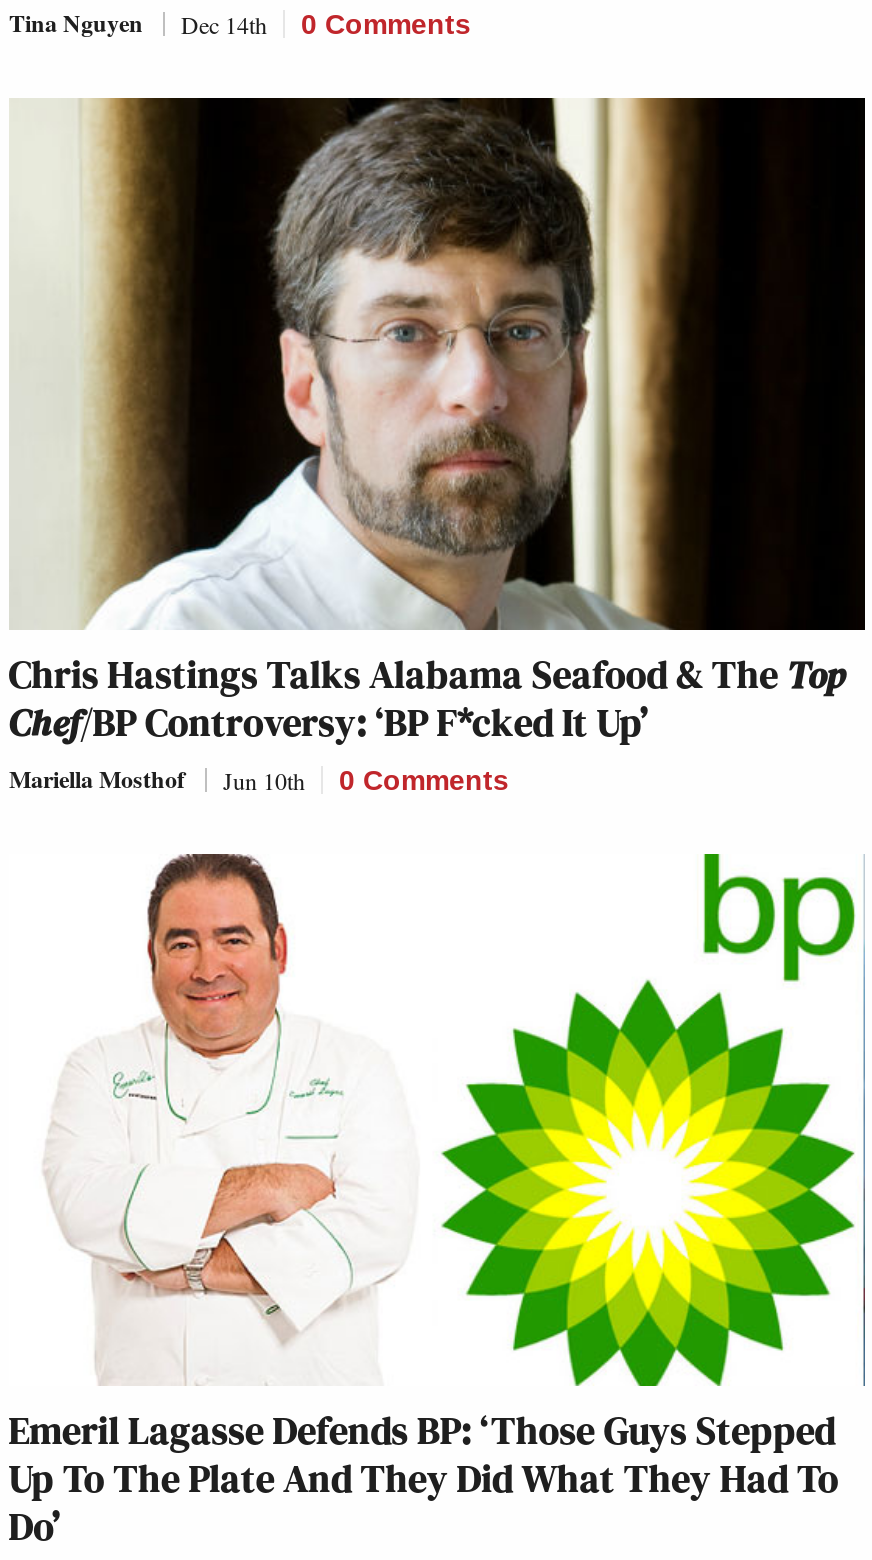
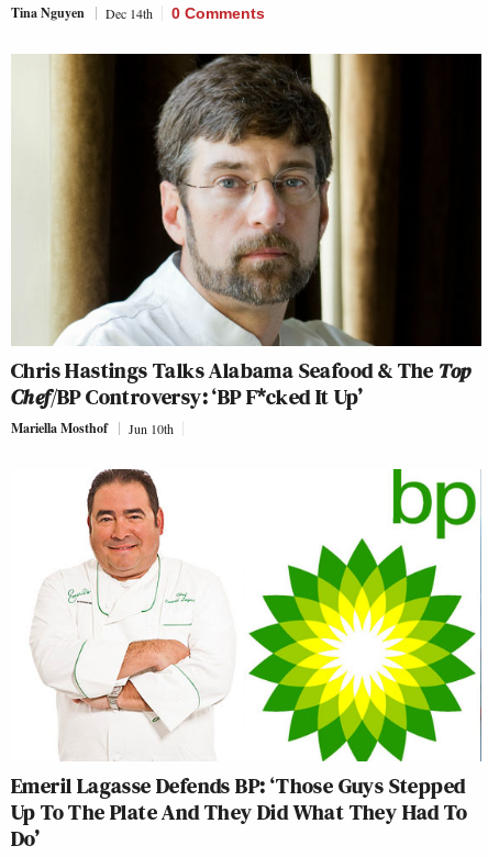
- 0 Comments
